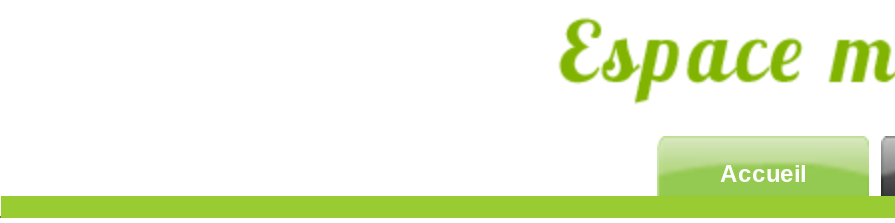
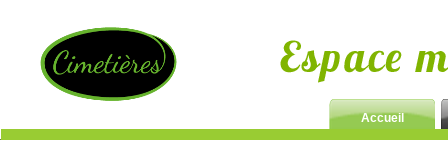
+ [image]
